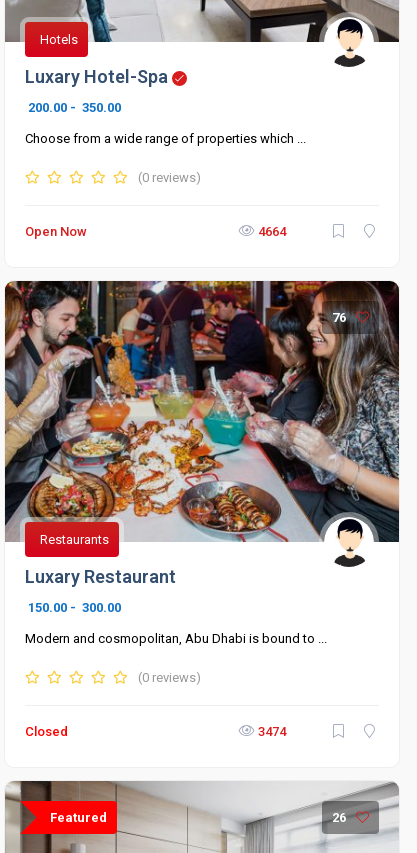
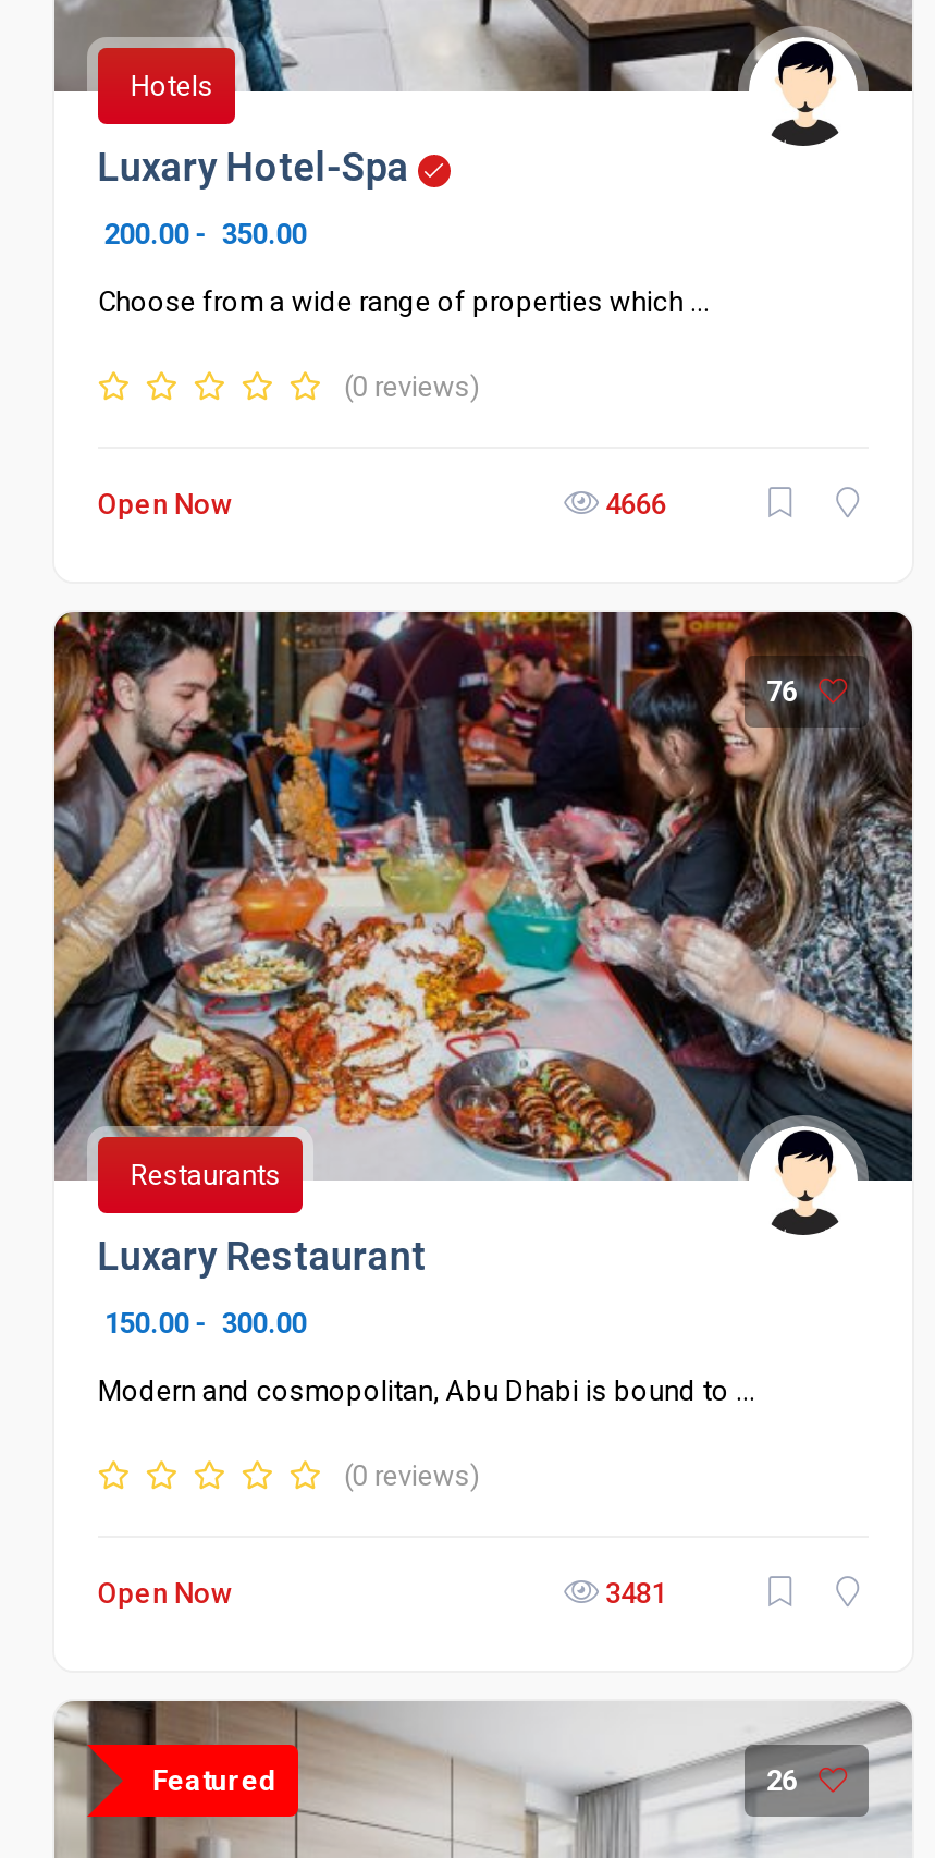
- 4664
+ 4666

- Closed
- 3474
+ Open Now
+ 3481
